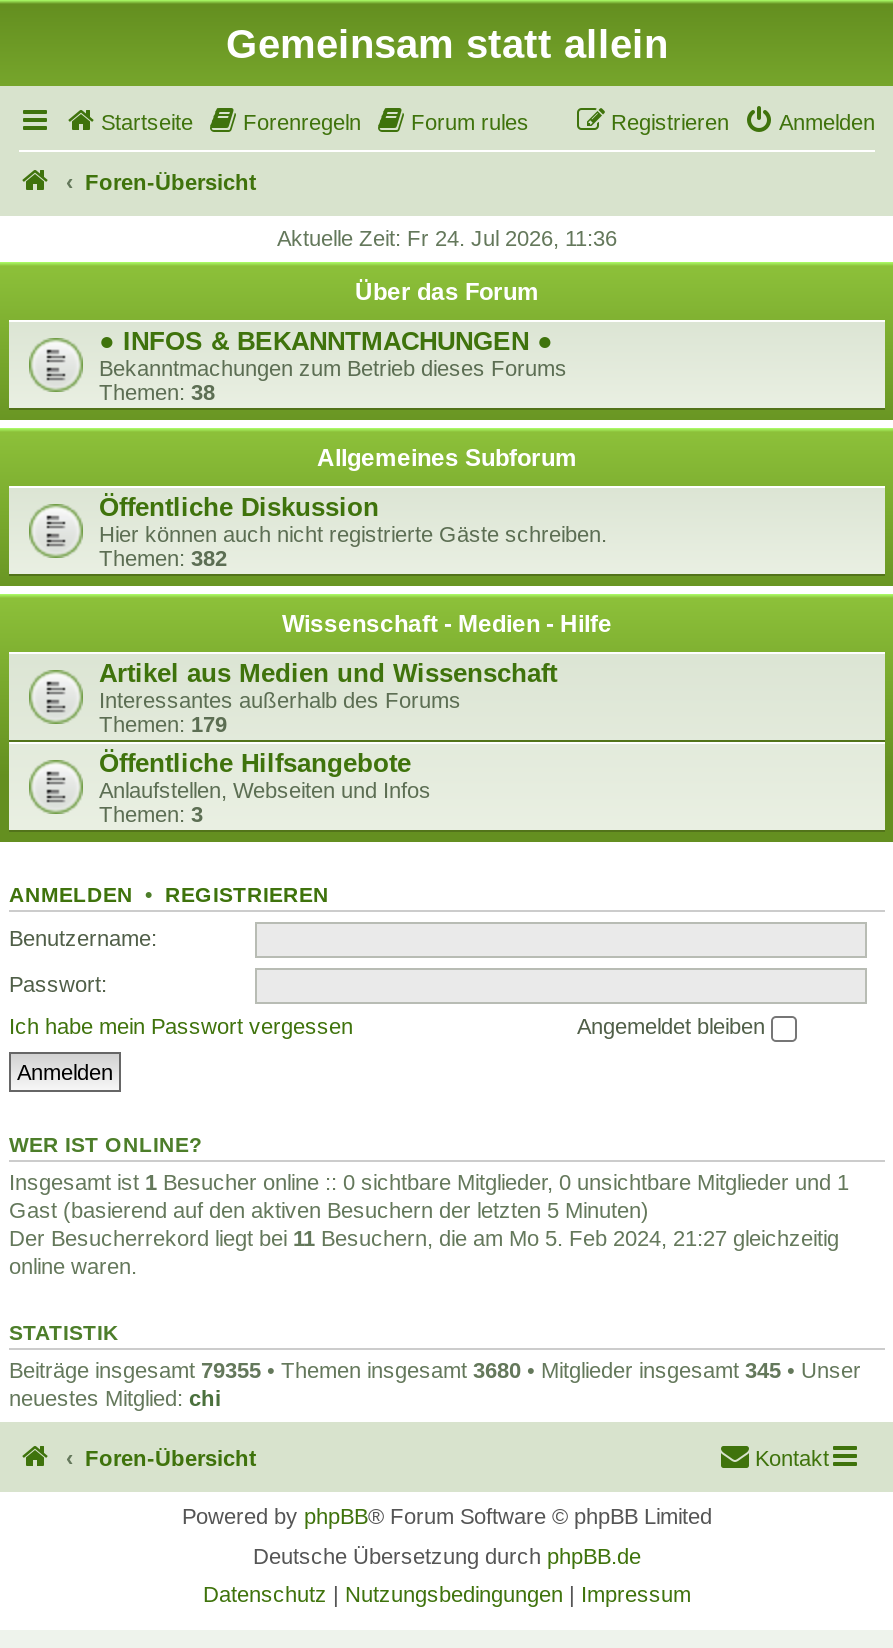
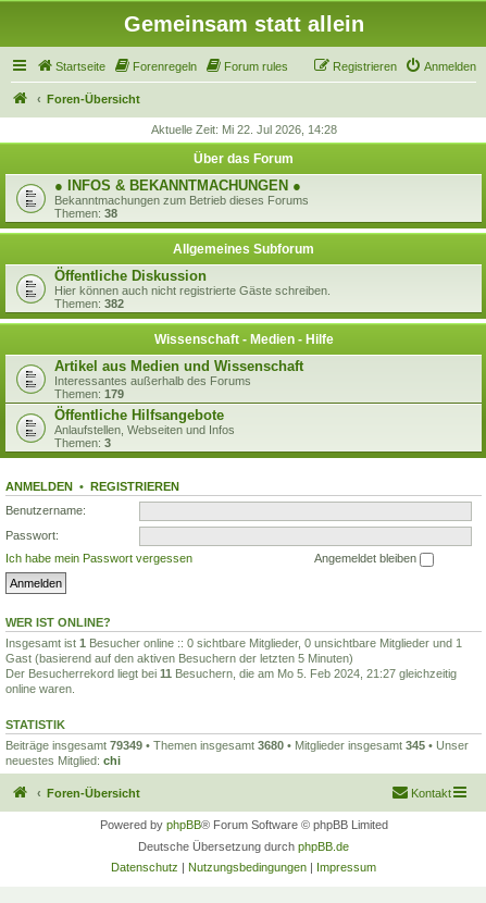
- Aktuelle Zeit: Fr 24. Jul 2026, 11:36
+ Aktuelle Zeit: Mi 22. Jul 2026, 14:28

- Beiträge insgesamt 79355 • Themen insgesamt 3680 • Mitglieder insgesamt 345 • Unser
+ Beiträge insgesamt 79349 • Themen insgesamt 3680 • Mitglieder insgesamt 345 • Unser
